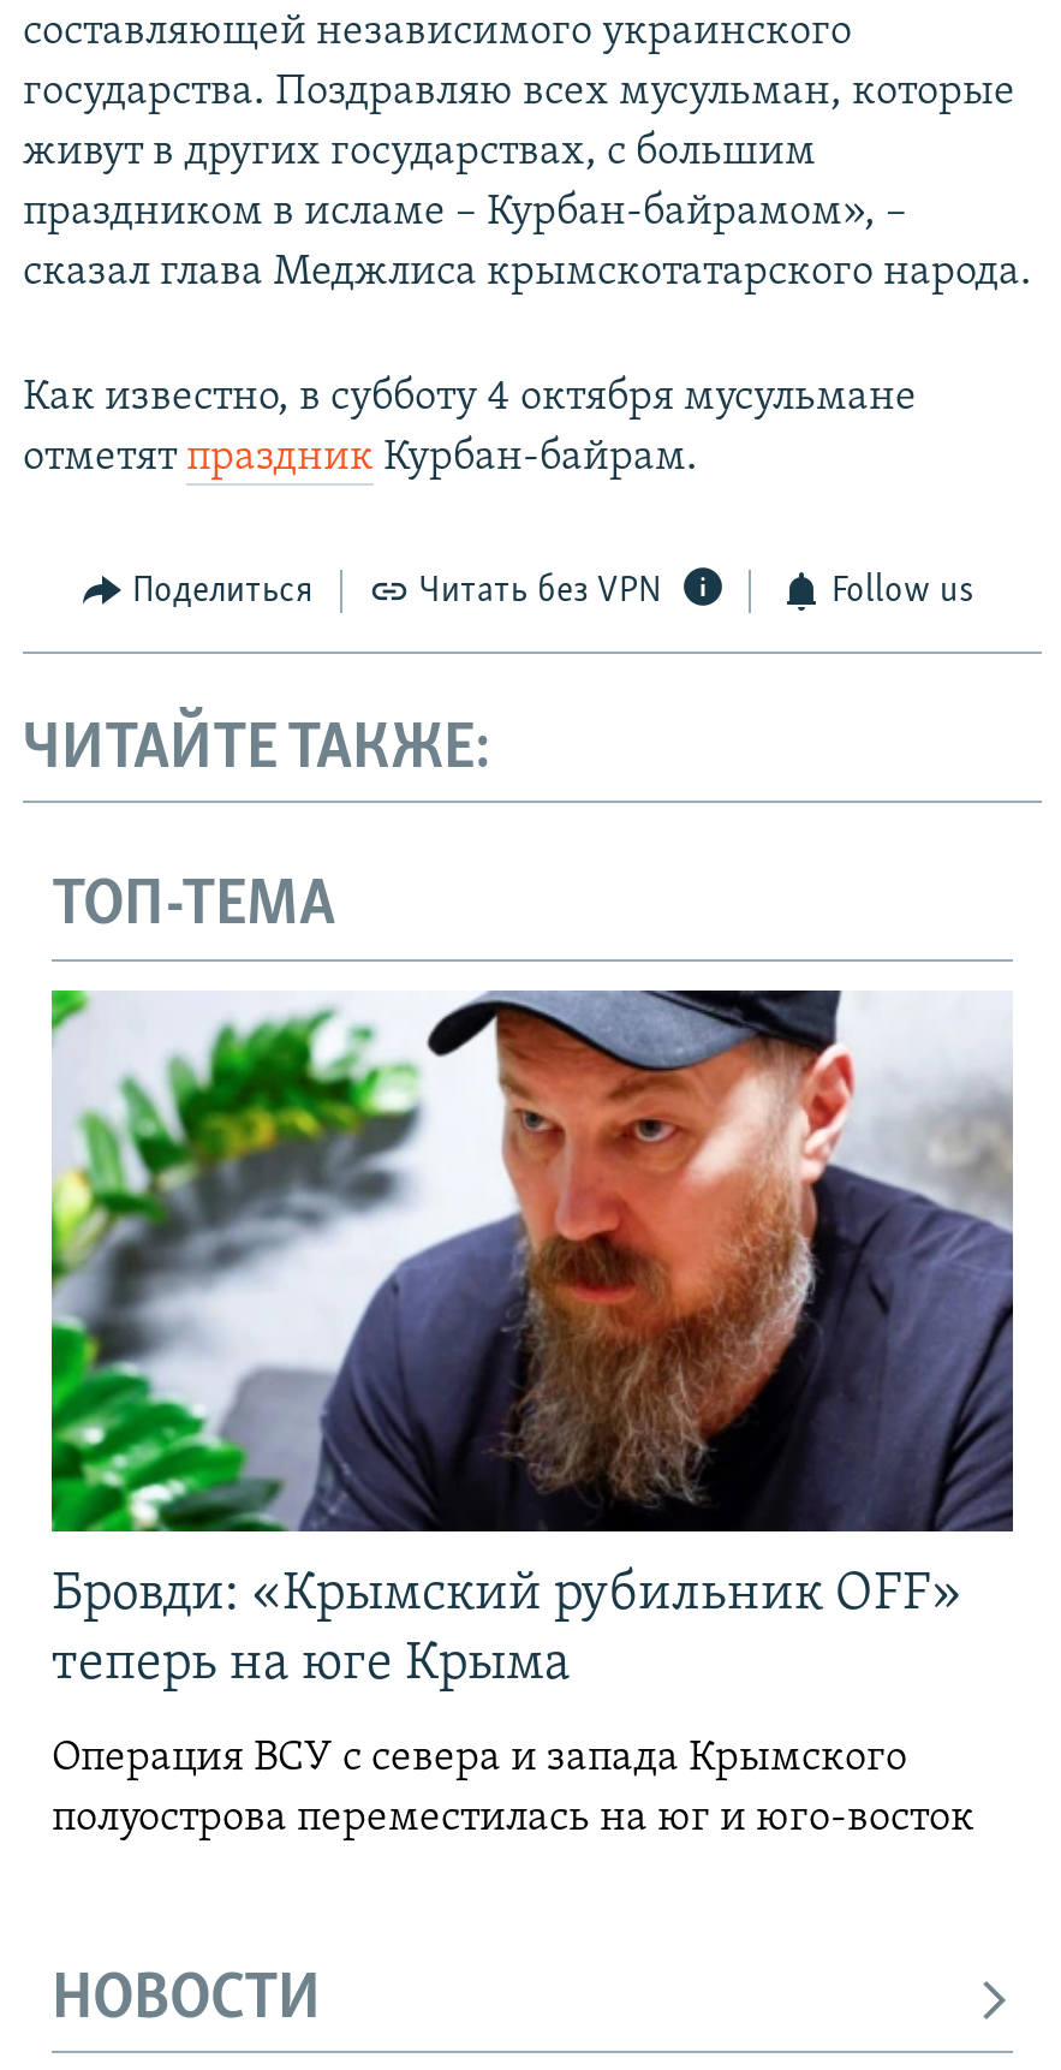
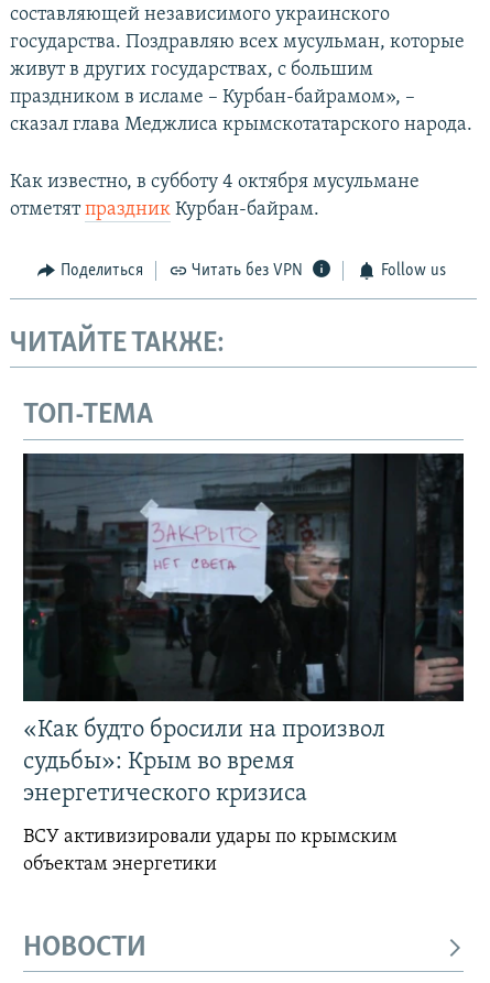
- [image]
- Бровди: «Крымский рубильник OFF»
- теперь на юге Крыма
+ [image]
+ «Как будто бросили на произвол
+ судьбы»: Крым во время
+ энергетического кризиса

- Операция ВСУ с севера и запада Крымского
- полуострова переместилась на юг и юго-восток
+ ВСУ активизировали удары по крымским
+ объектам энергетики
